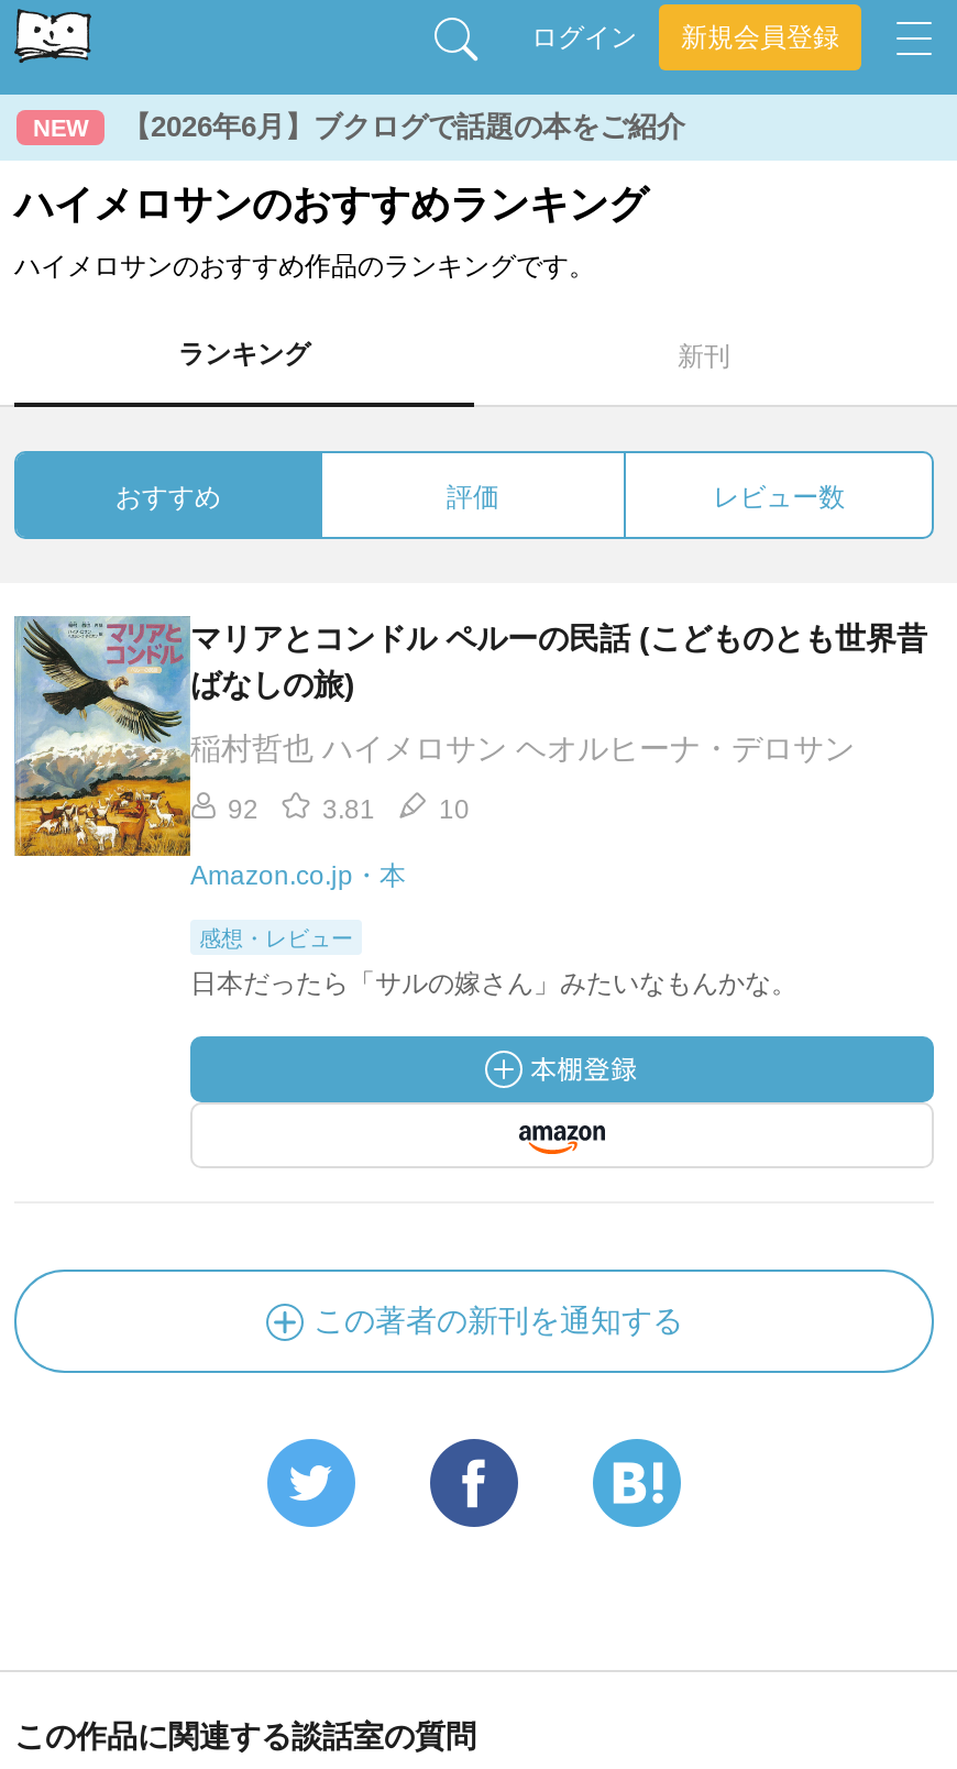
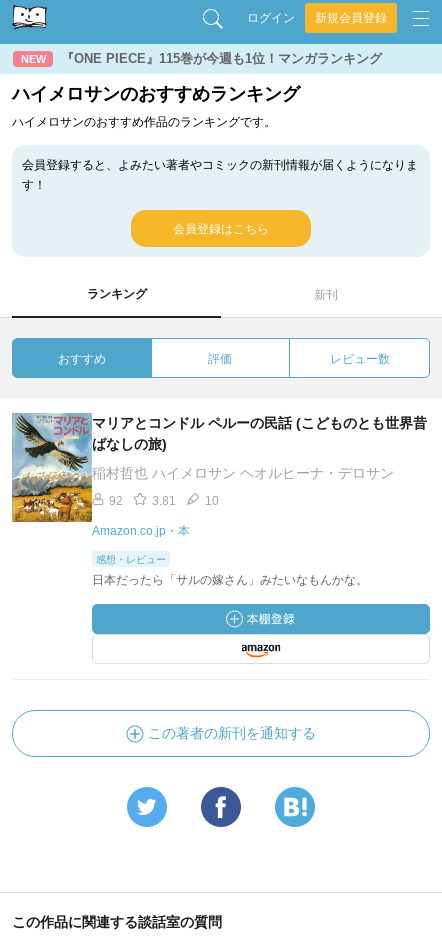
- 【2026年6月】ブクログで話題の本をご紹介
+ 『ONE PIECE』115巻が今週も1位！マンガランキング

+ 会員登録すると、よみたい著者やコミックの新刊情報が届くようになりま
+ す！
+ 会員登録はこちら
